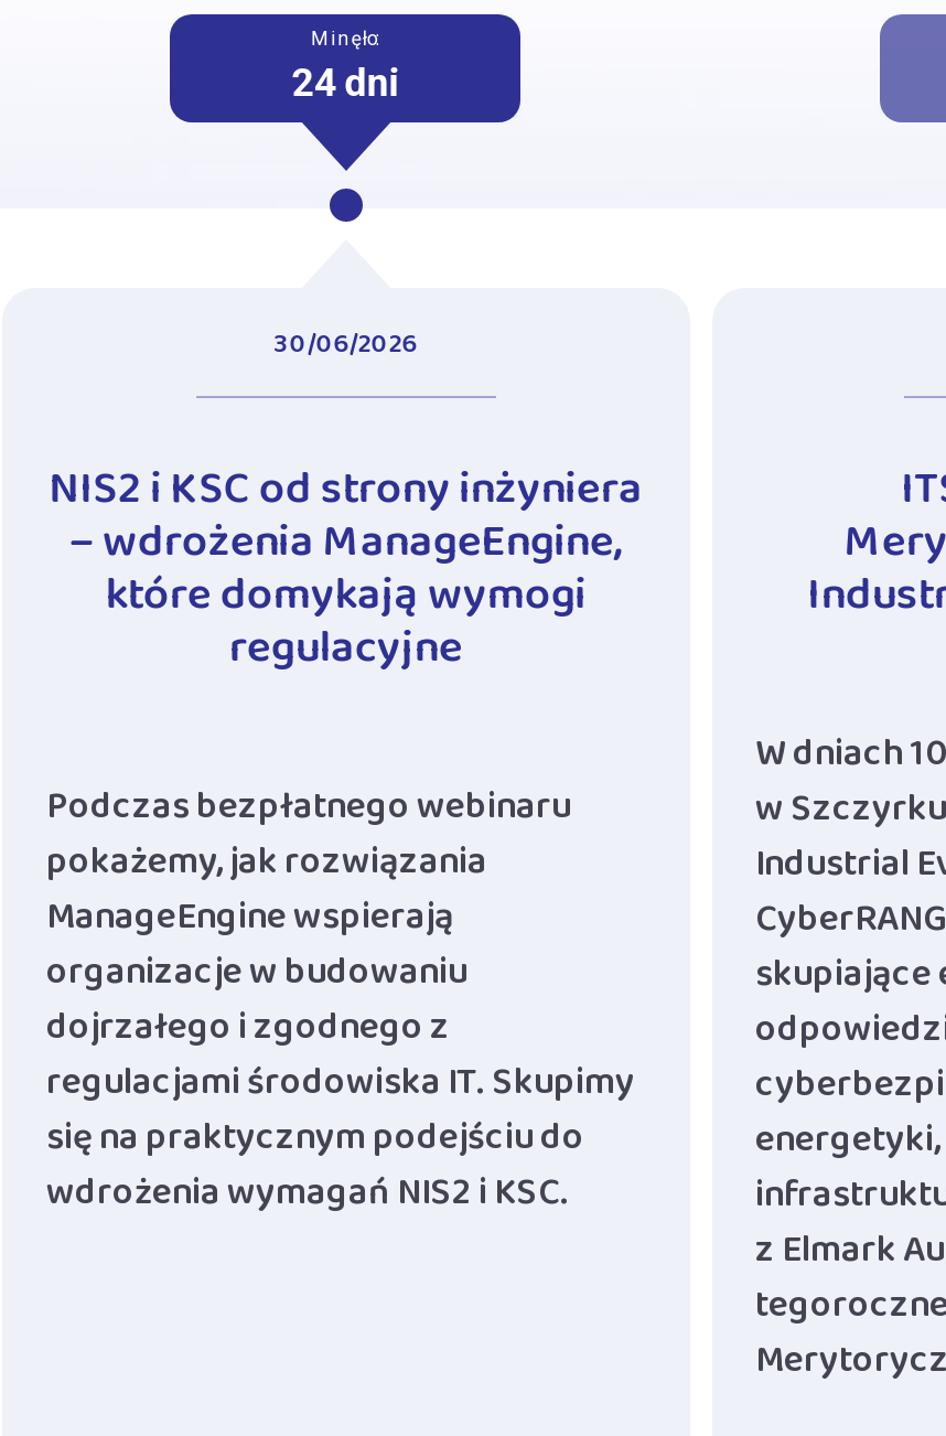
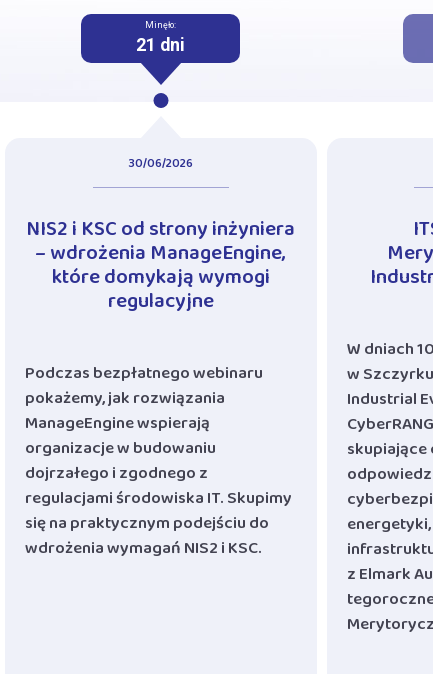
- 24 dni
+ 21 dni
